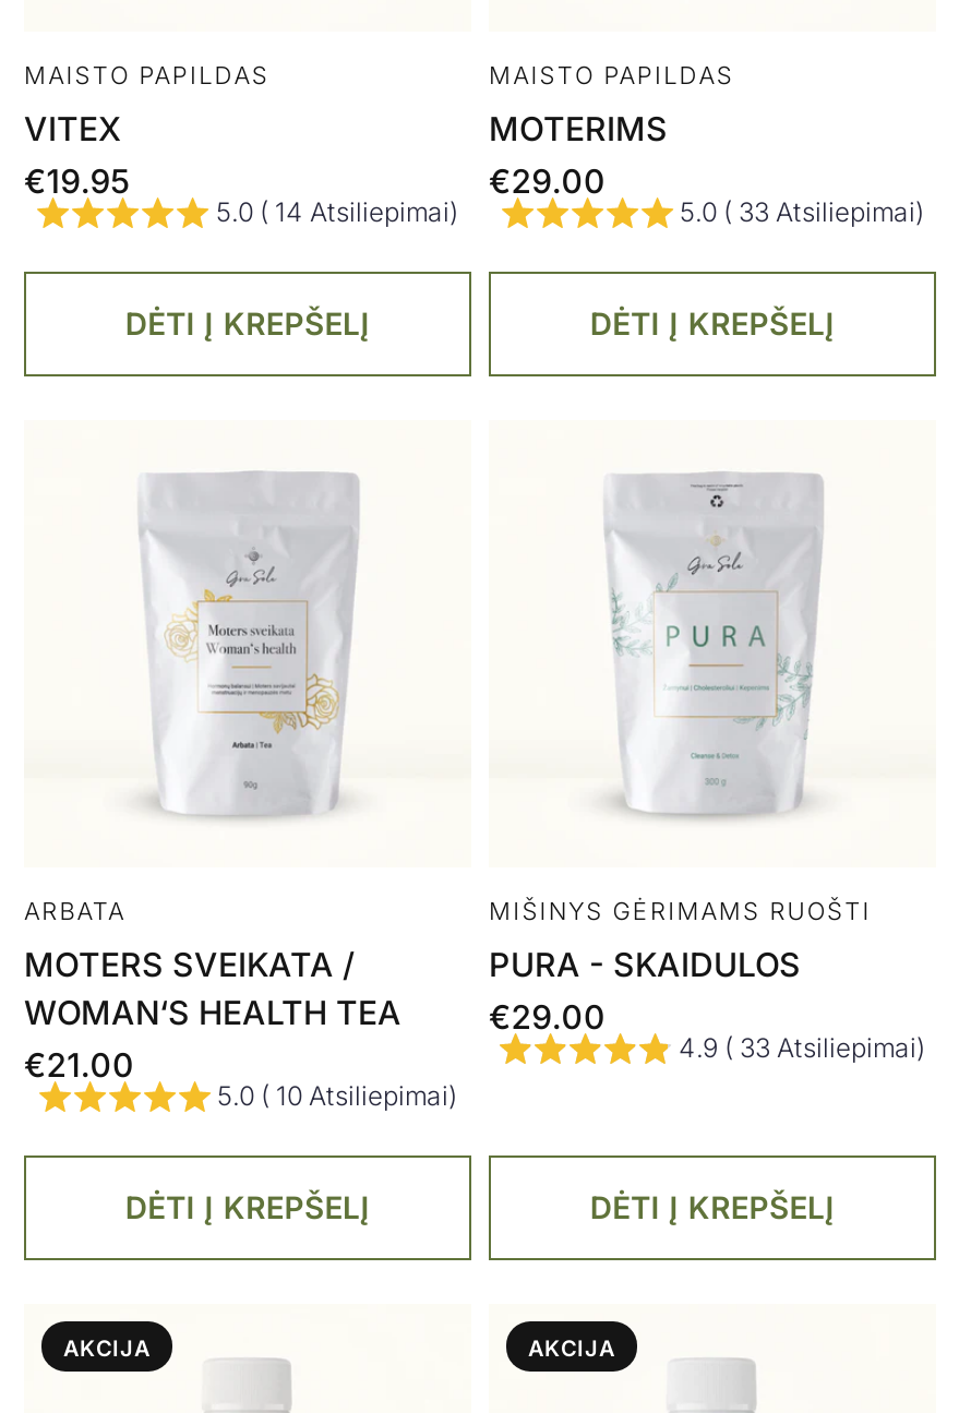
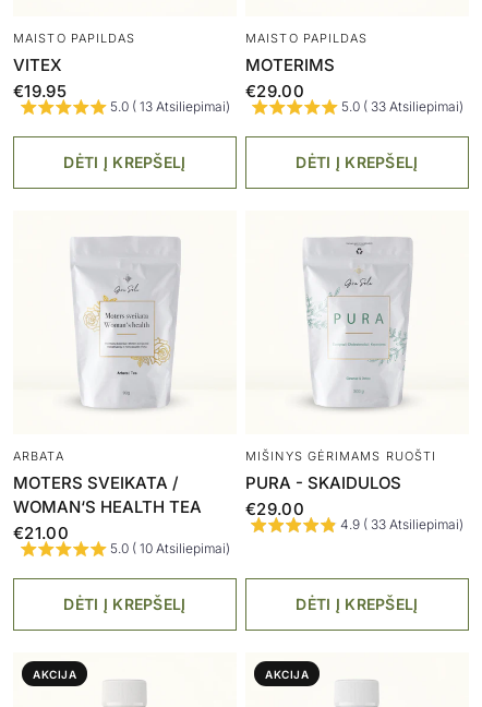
- 5.0 ( 14 Atsiliepimai)
+ 5.0 ( 13 Atsiliepimai)
